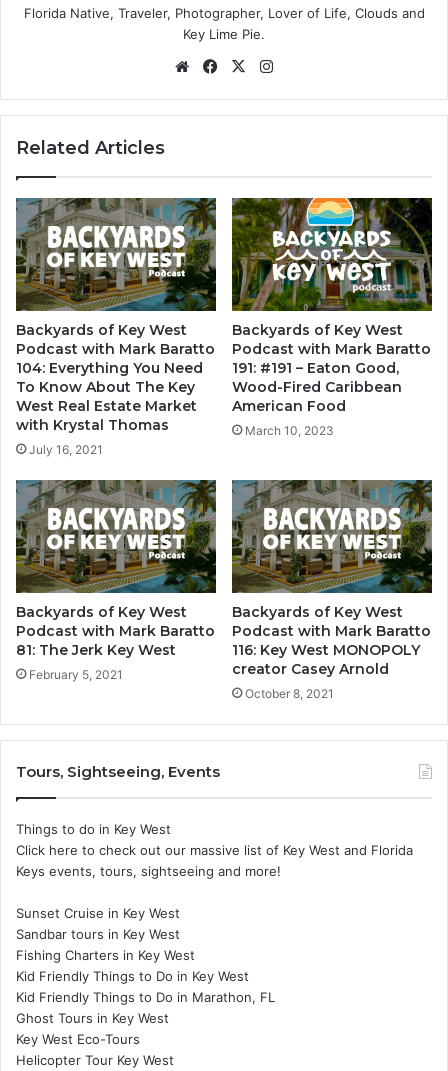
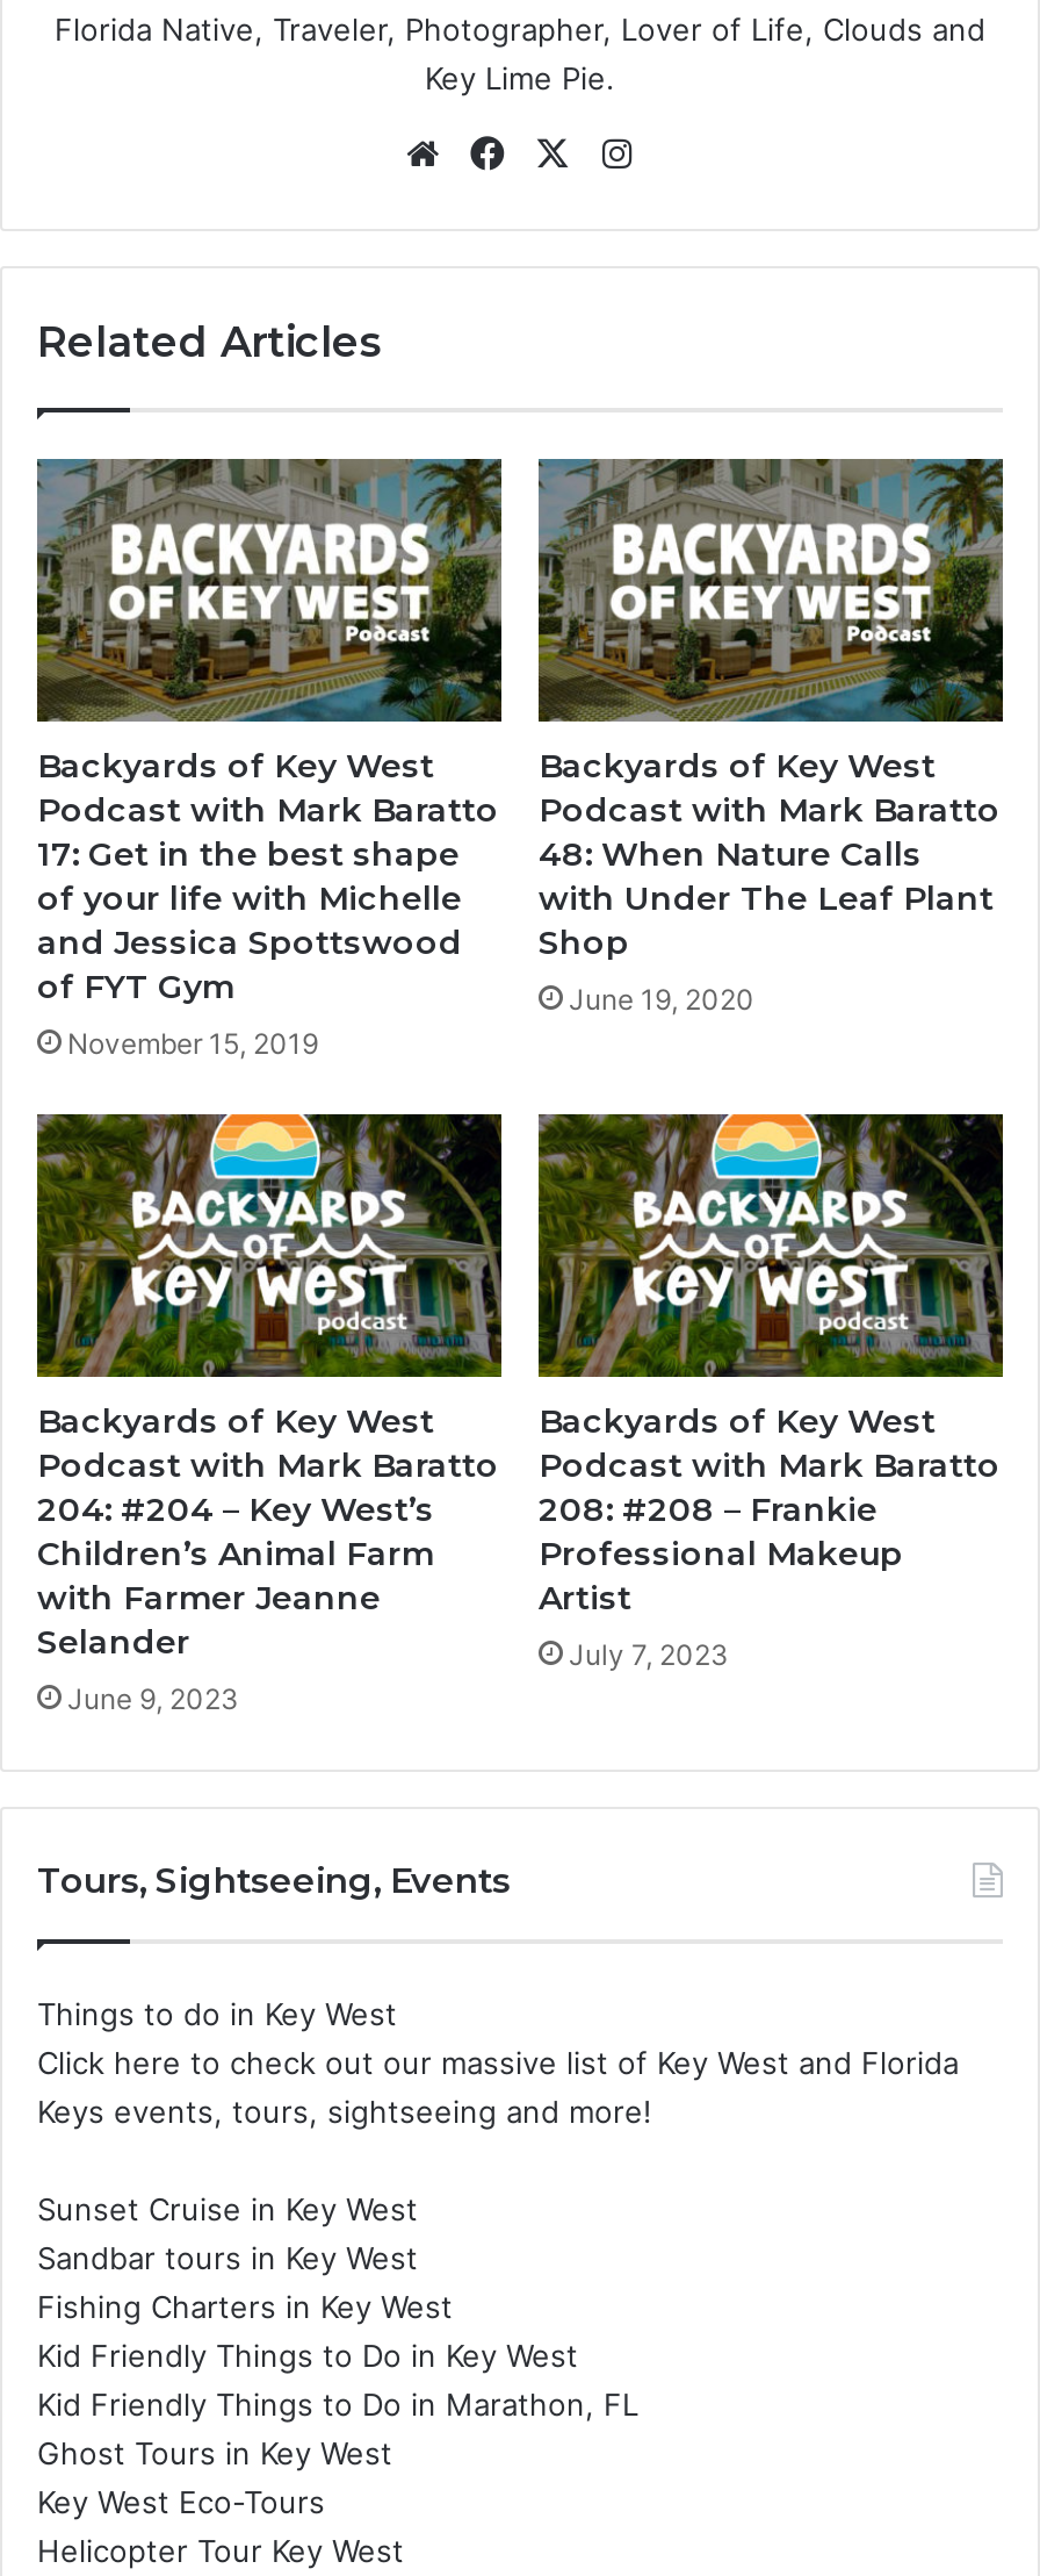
moved down: [image]

- 104: Everything You Need
- To Know About The Key
- West Real Estate Market
- with Krystal Thomas
- July 16, 2021
+ 17: Get in the best shape
+ of your life with Michelle
+ and Jessica Spottswood
+ of FYT Gym
+ November 15, 2019

- 191: #191 – Eaton Good,
- Wood-Fired Caribbean
- American Food
- March 10, 2023
+ 48: When Nature Calls
+ with Under The Leaf Plant
+ Shop
+ June 19, 2020

moved up: [image]

- [image]
+ [image]

- 81: The Jerk Key West
- February 5, 2021
+ 204: #204 – Key West’s
+ Children’s Animal Farm
+ with Farmer Jeanne
+ Selander
+ June 9, 2023

- 116: Key West MONOPOLY
- creator Casey Arnold
- October 8, 2021
+ 208: #208 – Frankie
+ Professional Makeup
+ Artist
+ July 7, 2023
